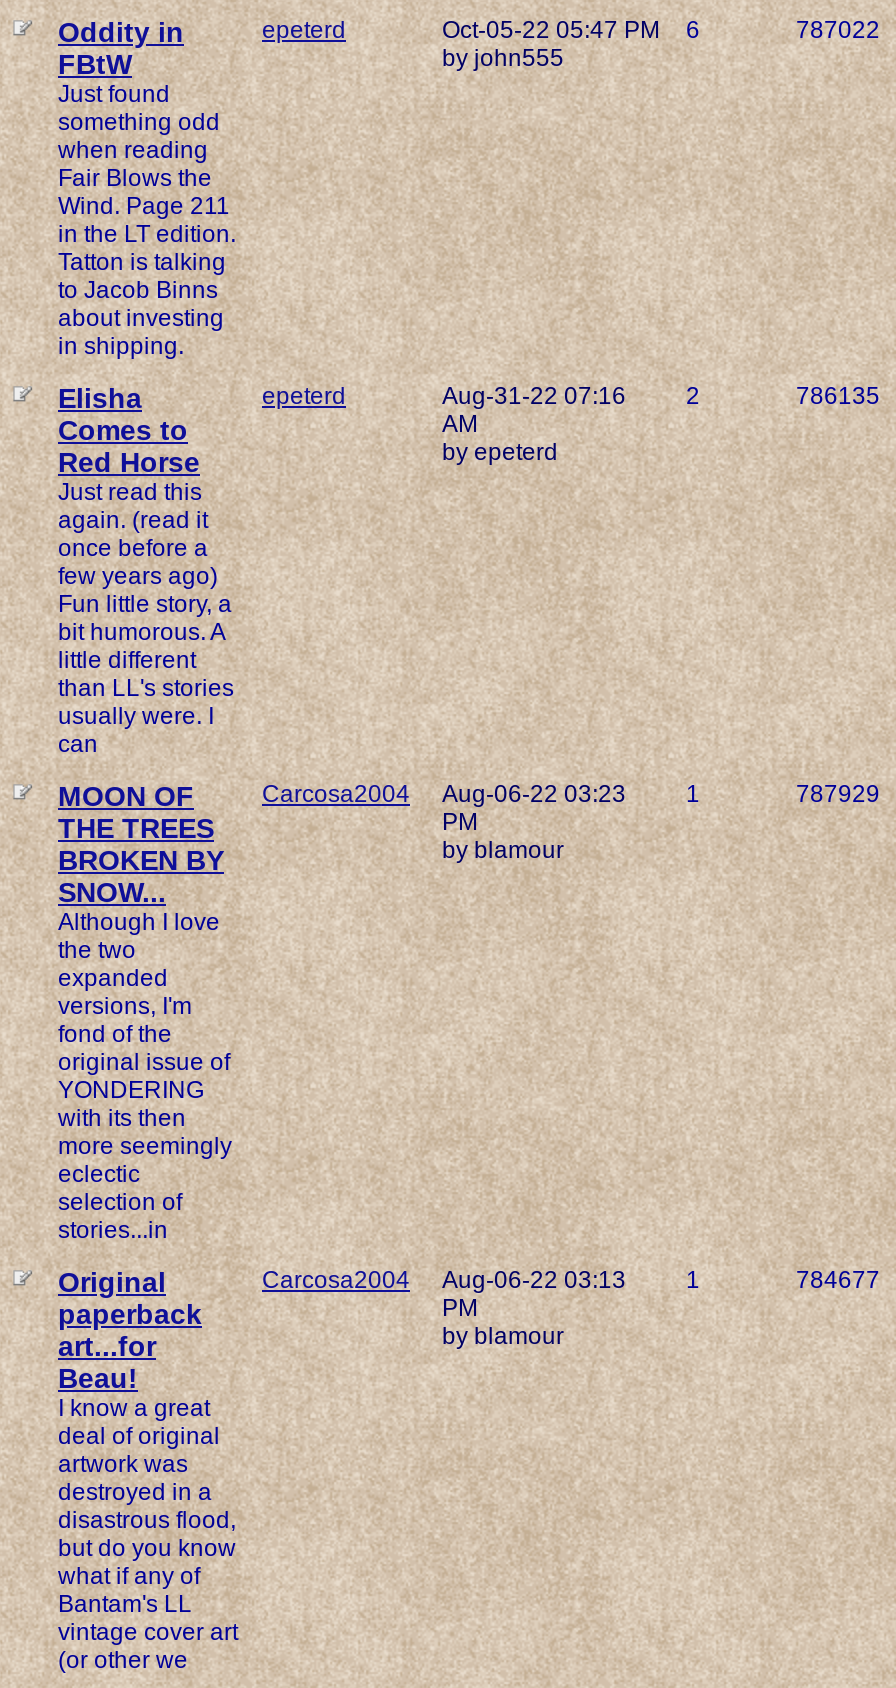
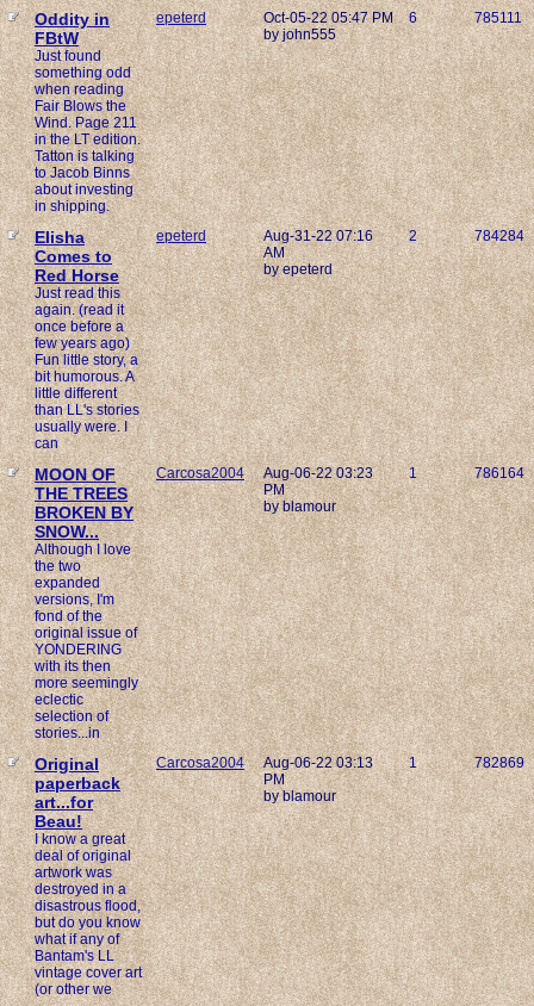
- 787022
+ 785111

- 786135
+ 784284

- 787929
+ 786164

- 784677
+ 782869
